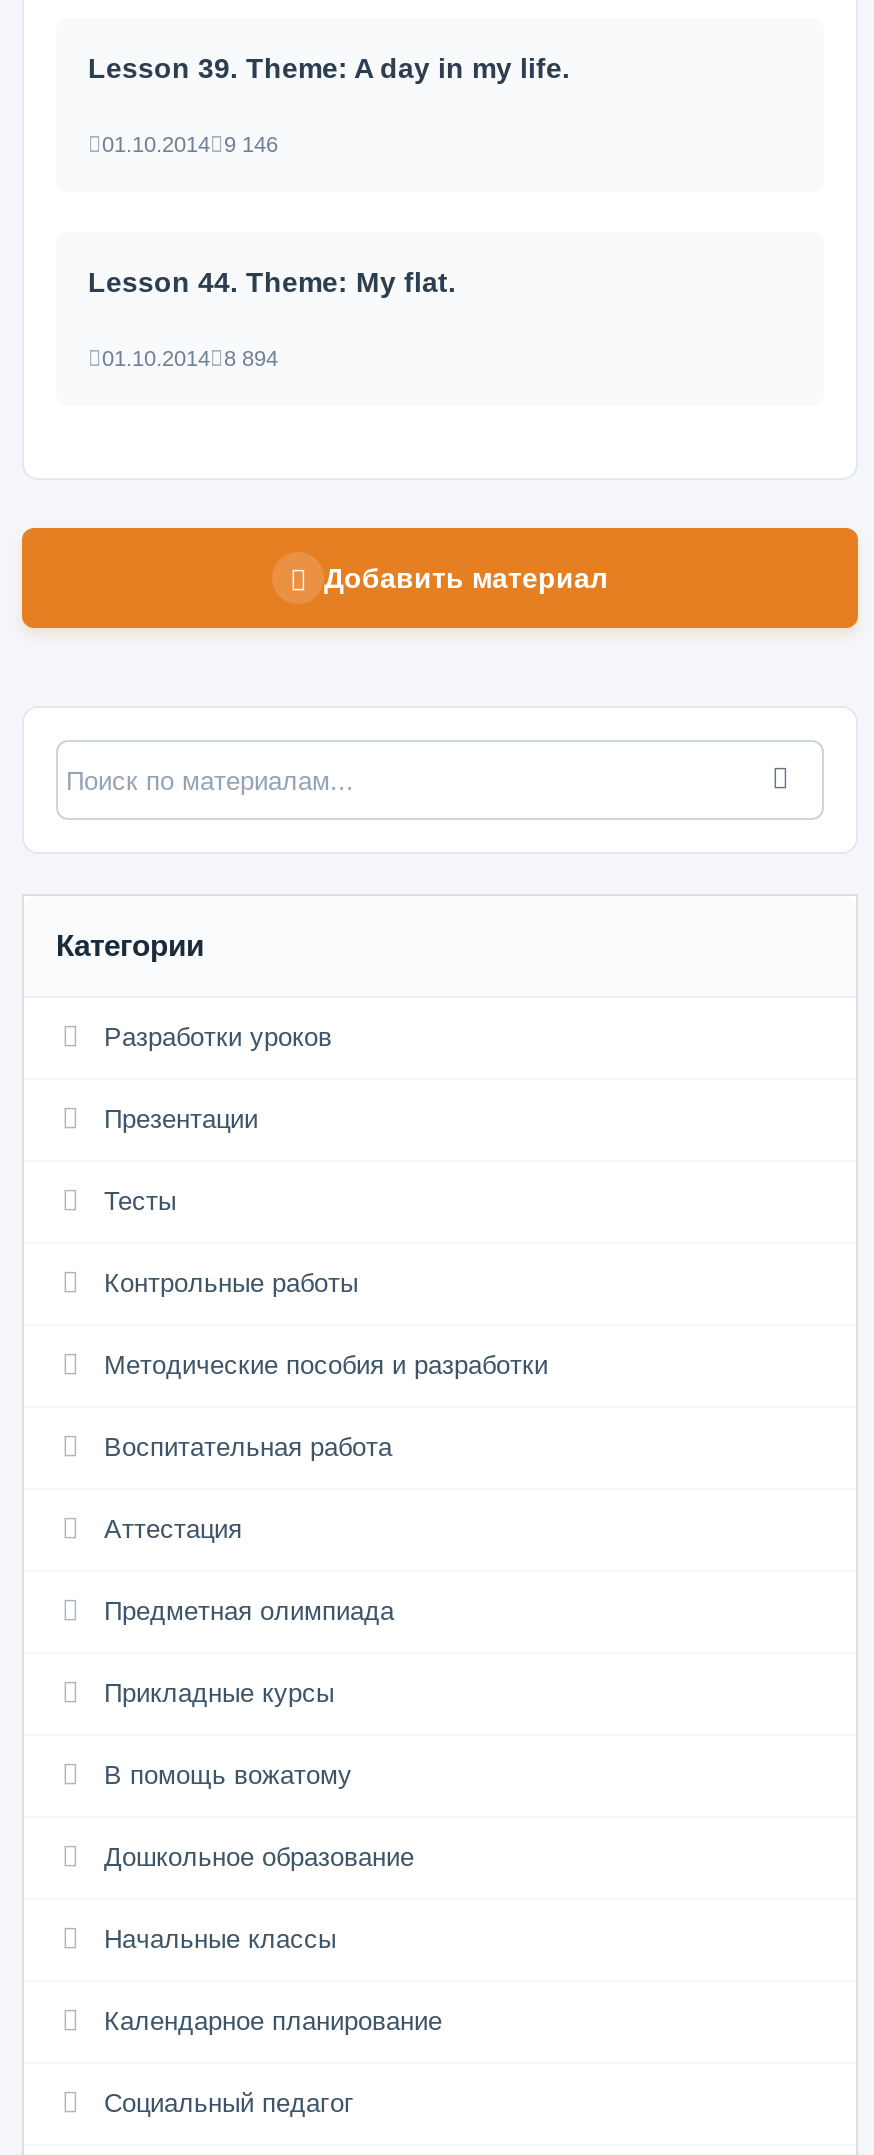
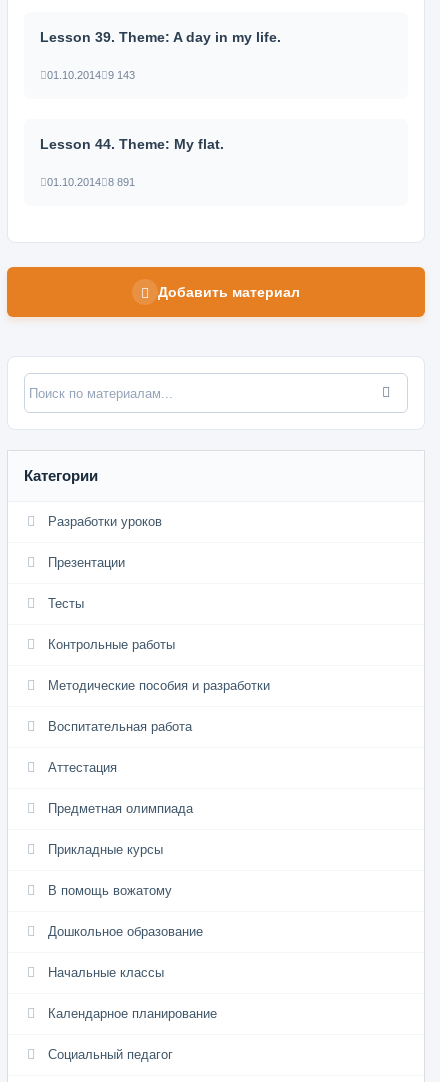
- 01.10.2014 9 146
+ 01.10.2014 9 143

- 01.10.2014 8 894
+ 01.10.2014 8 891
